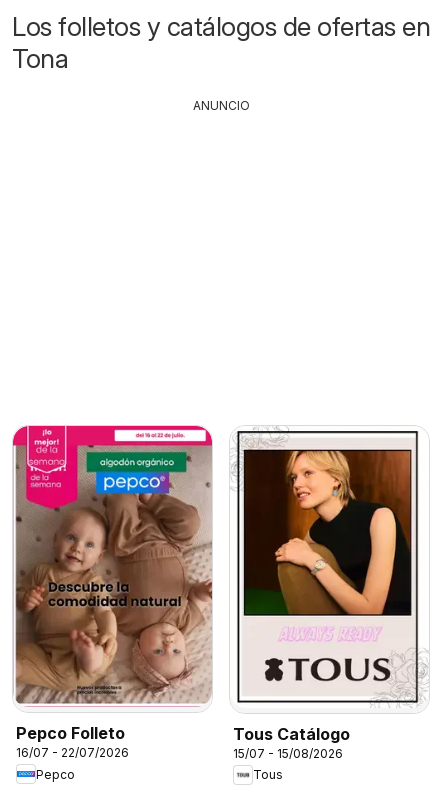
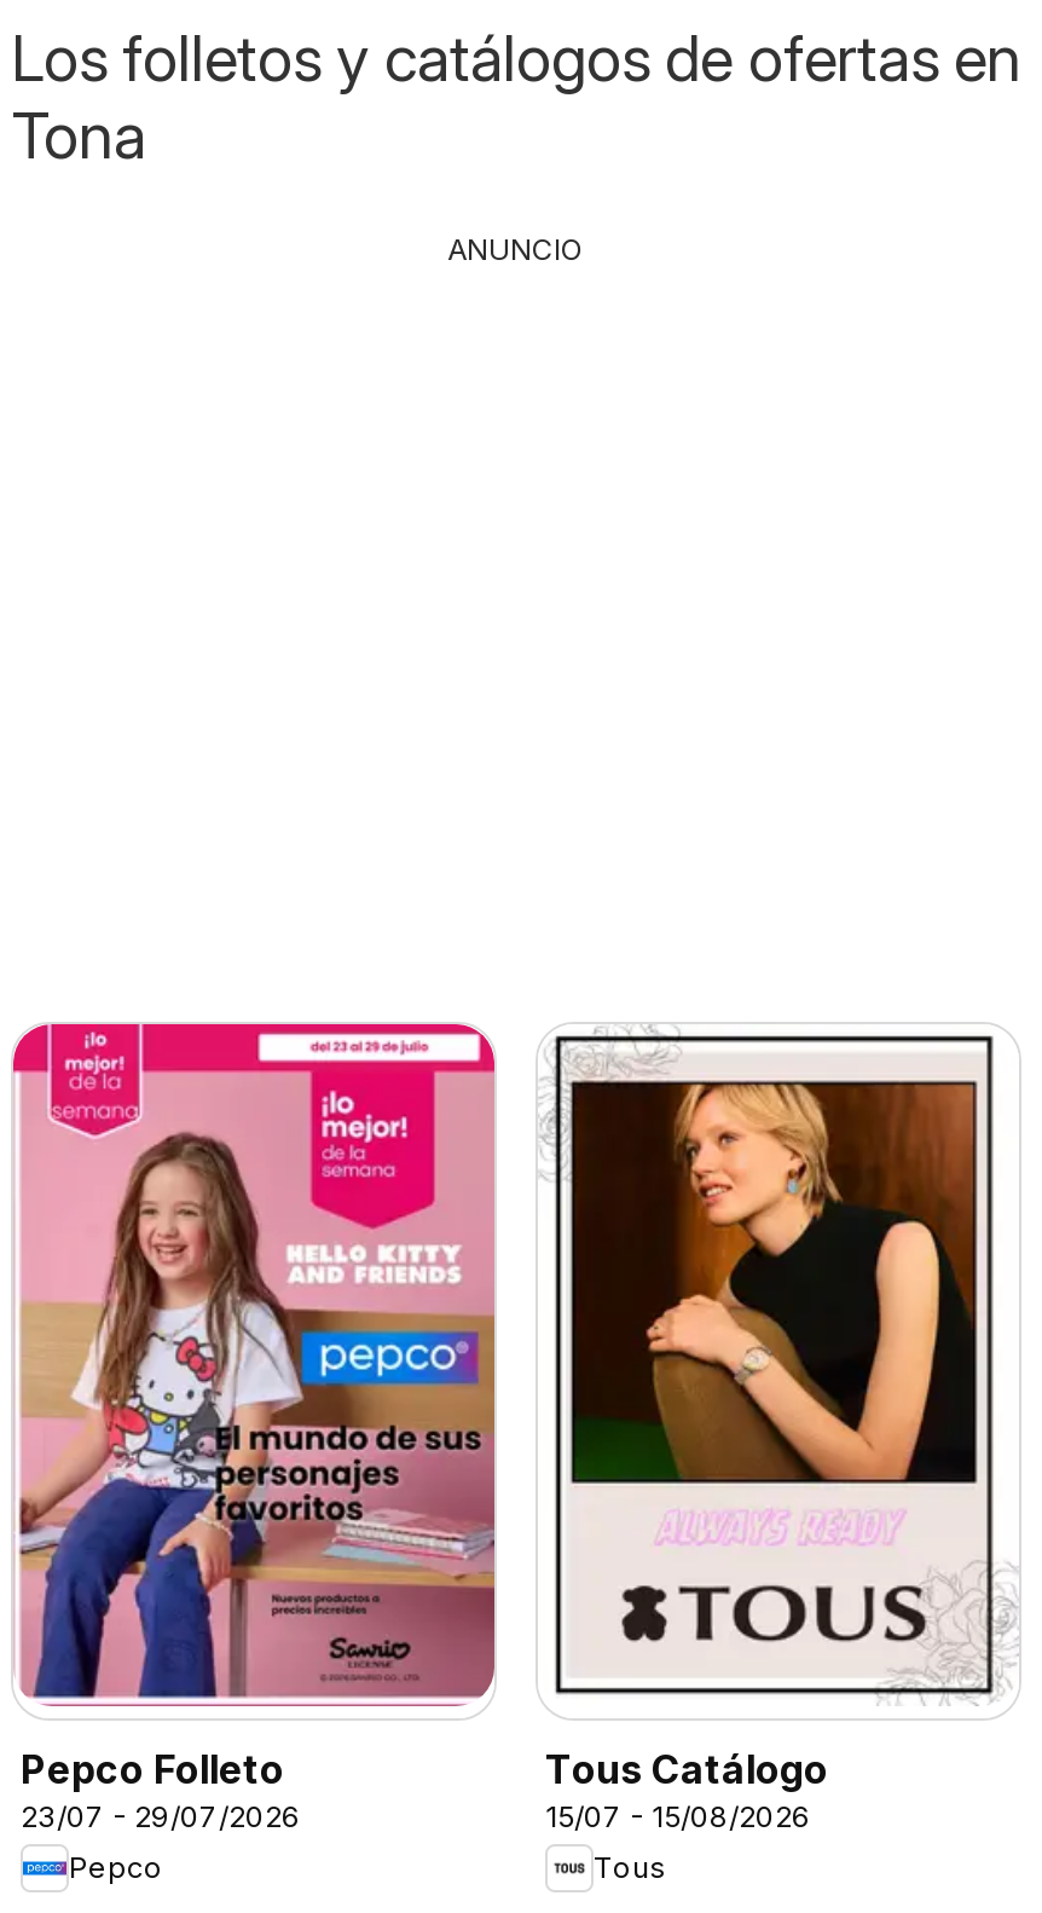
- [image]
+ [image]

- 16/07 - 22/07/2026
+ 23/07 - 29/07/2026
